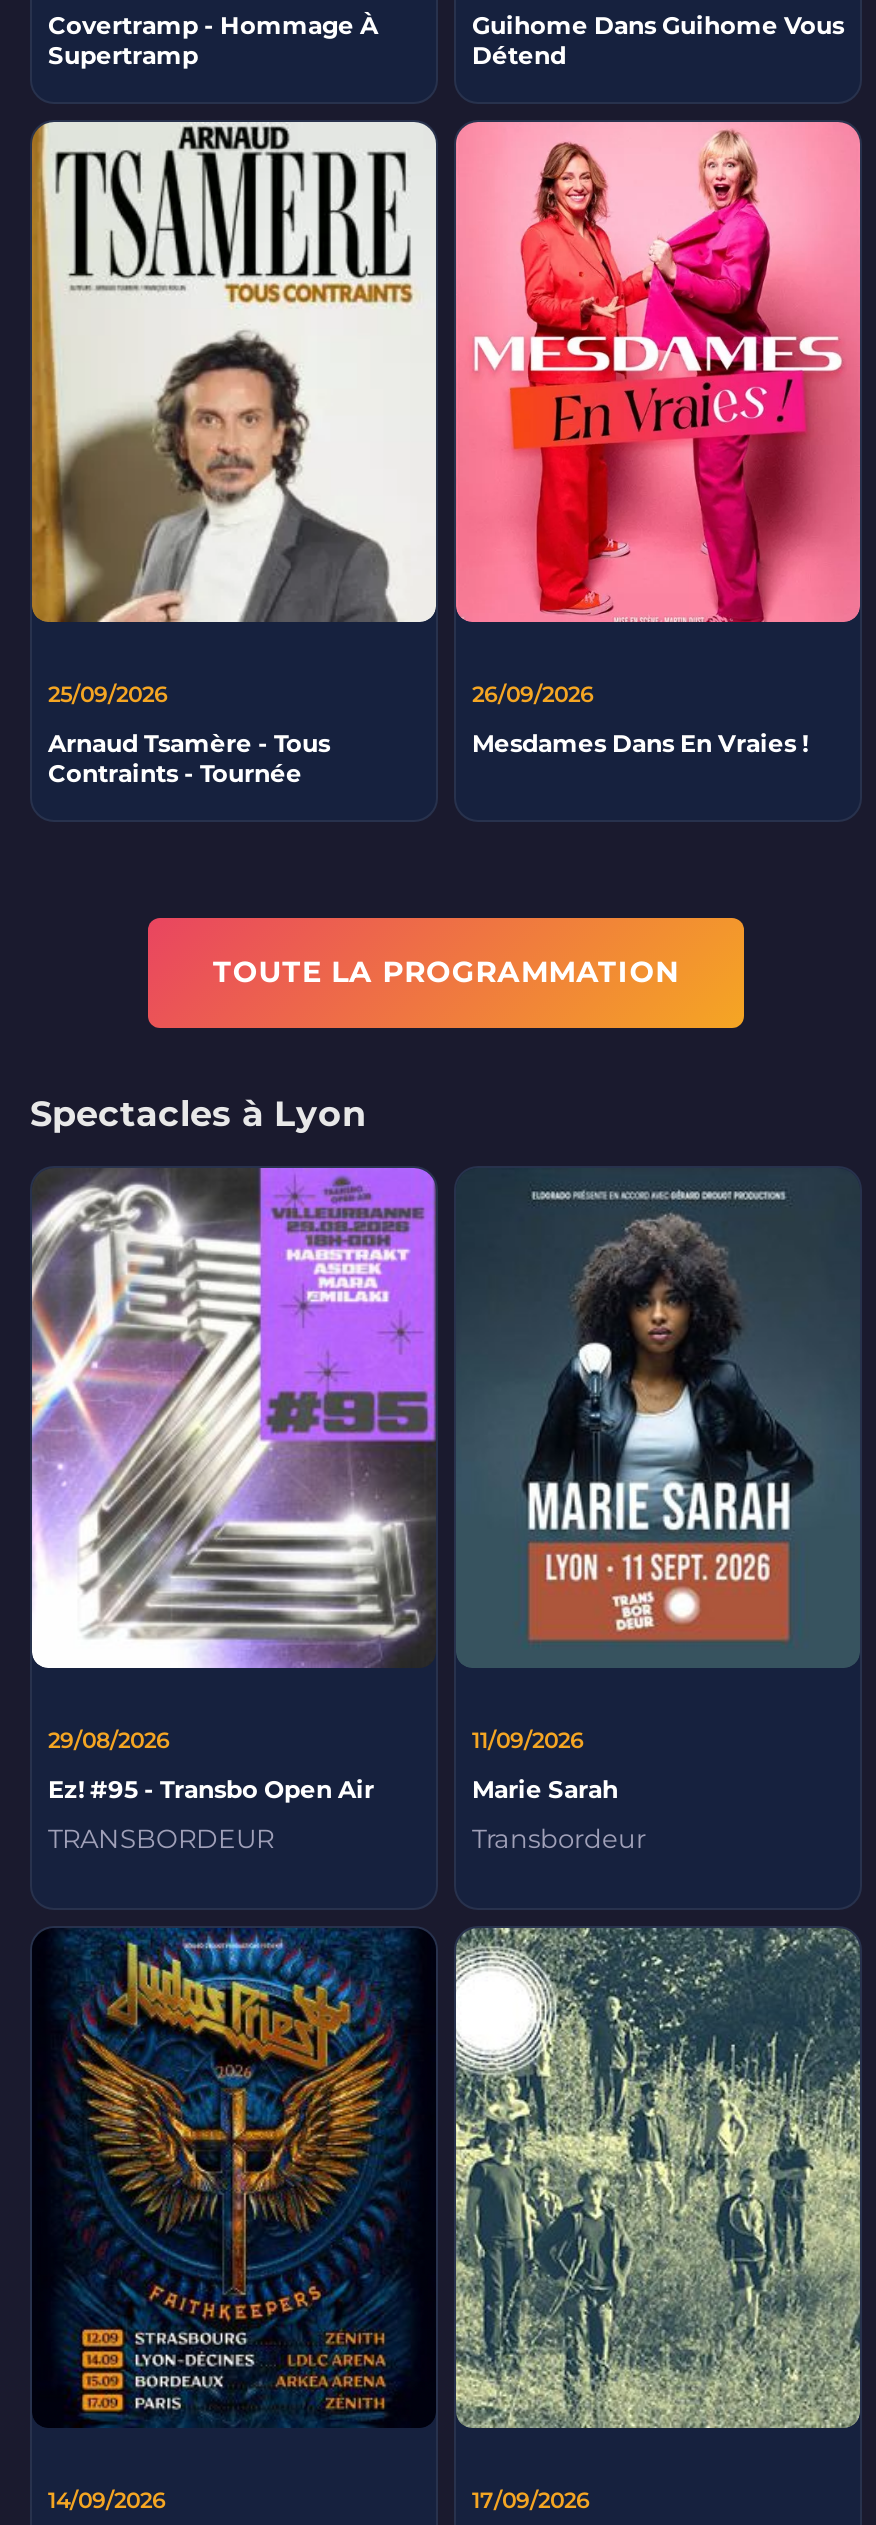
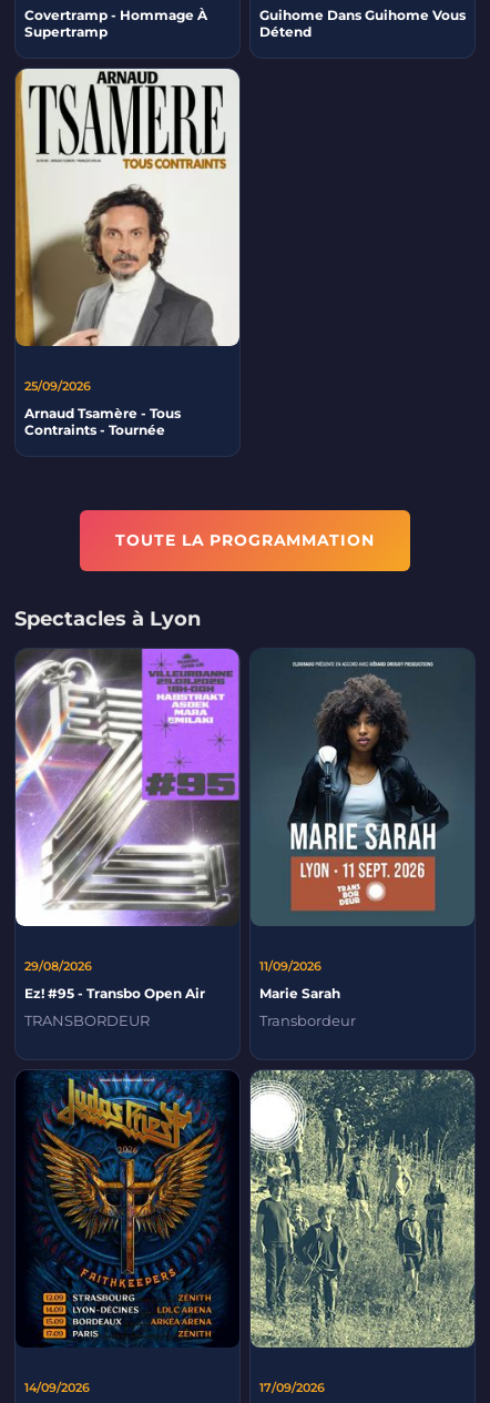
- [image]
- 26/09/2026
- Mesdames Dans En Vraies !
